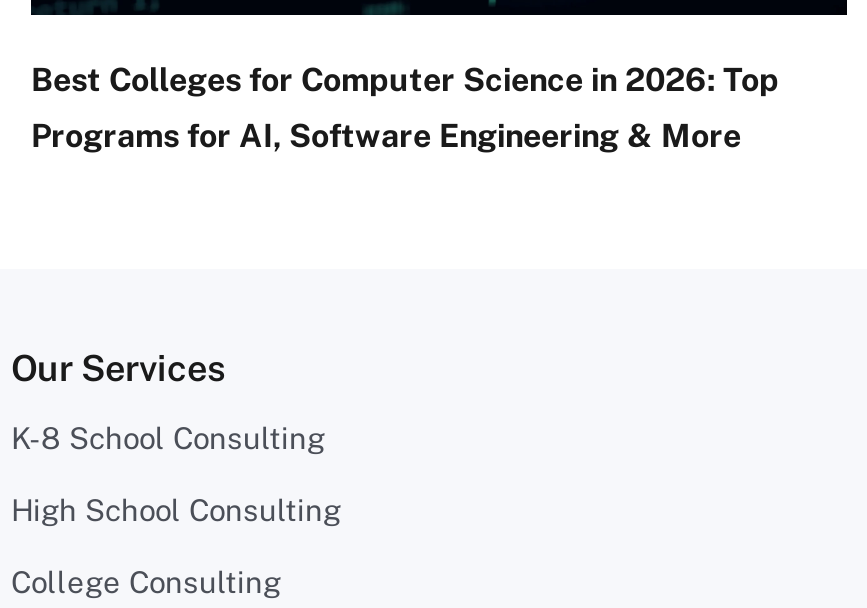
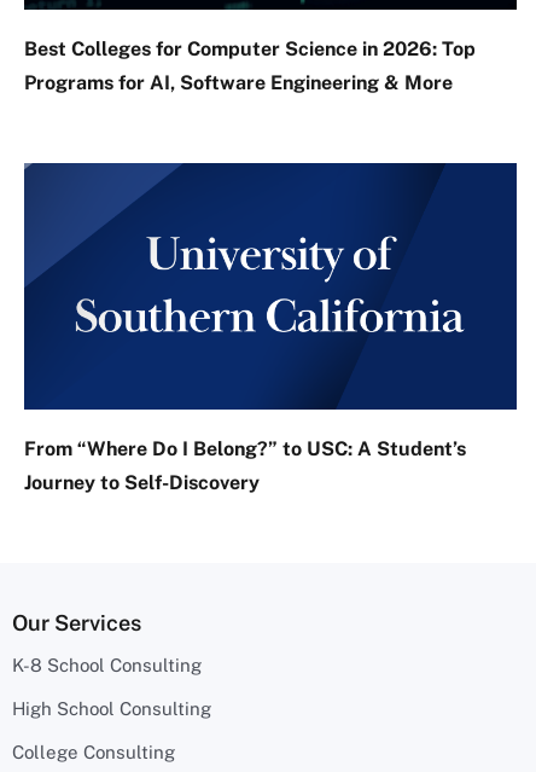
+ [image]
+ From “Where Do I Belong?” to USC: A Student’s
+ Journey to Self-Discovery
